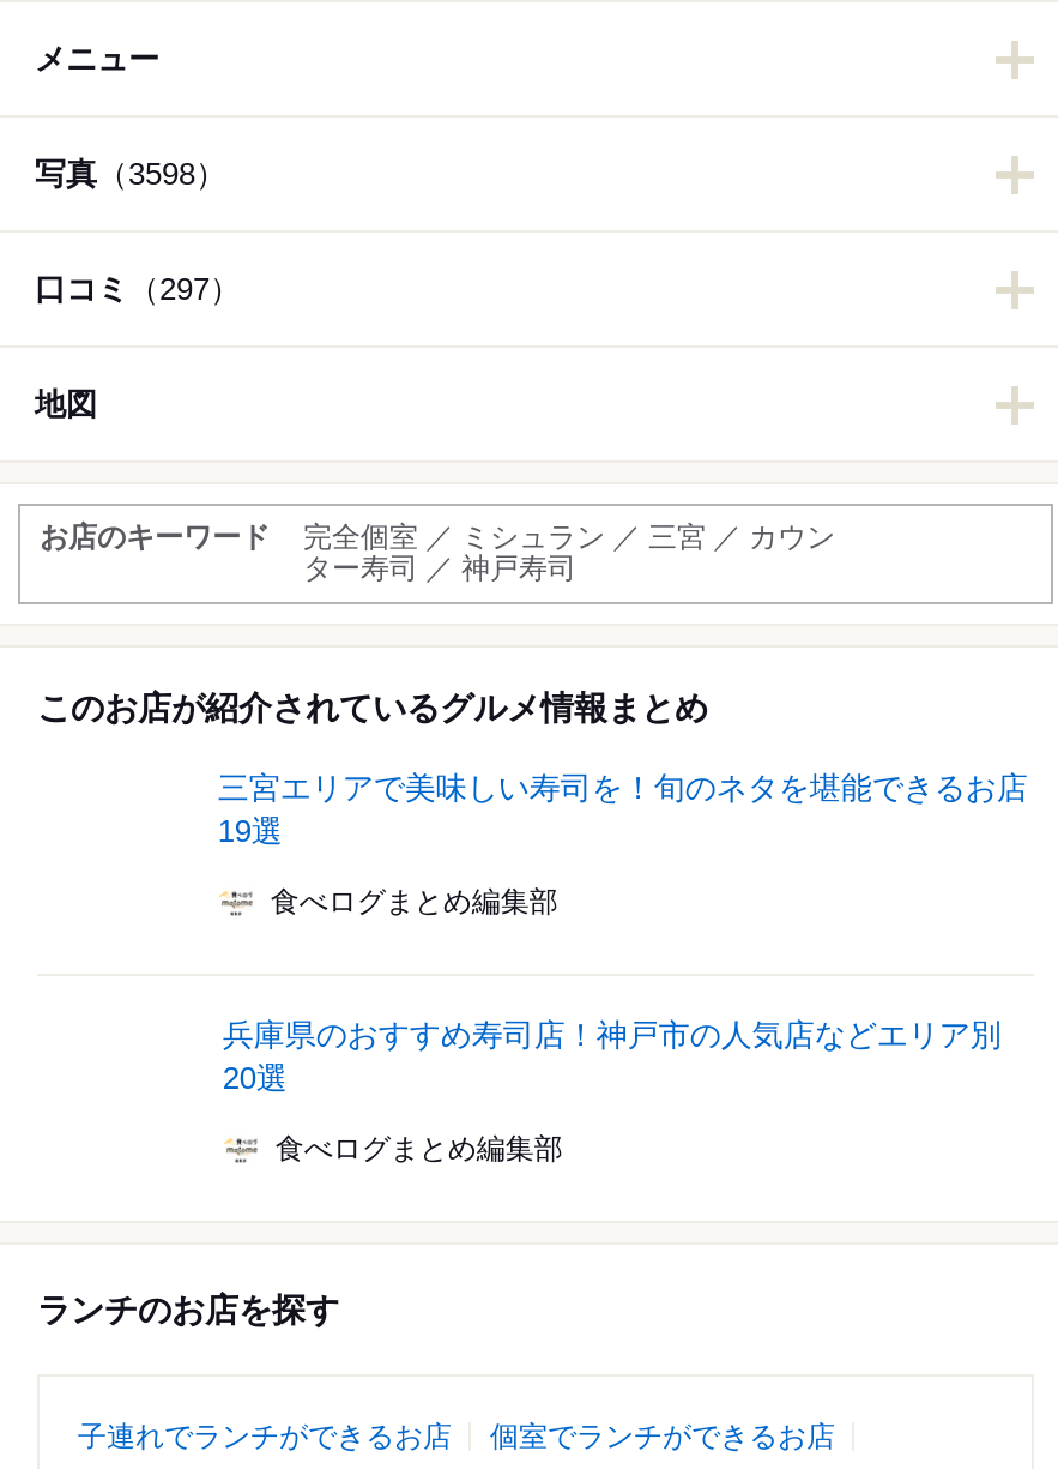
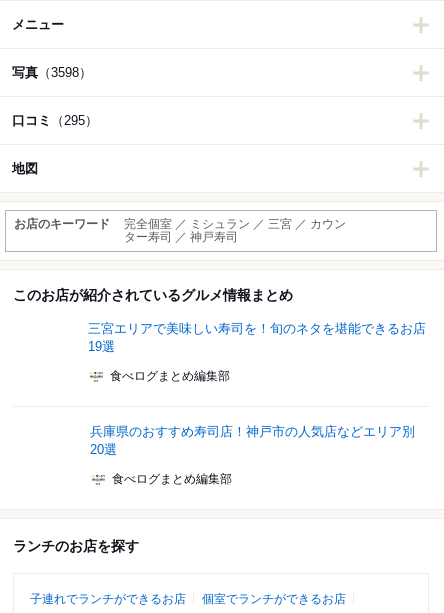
- 口コミ（297）
+ 口コミ（295）
